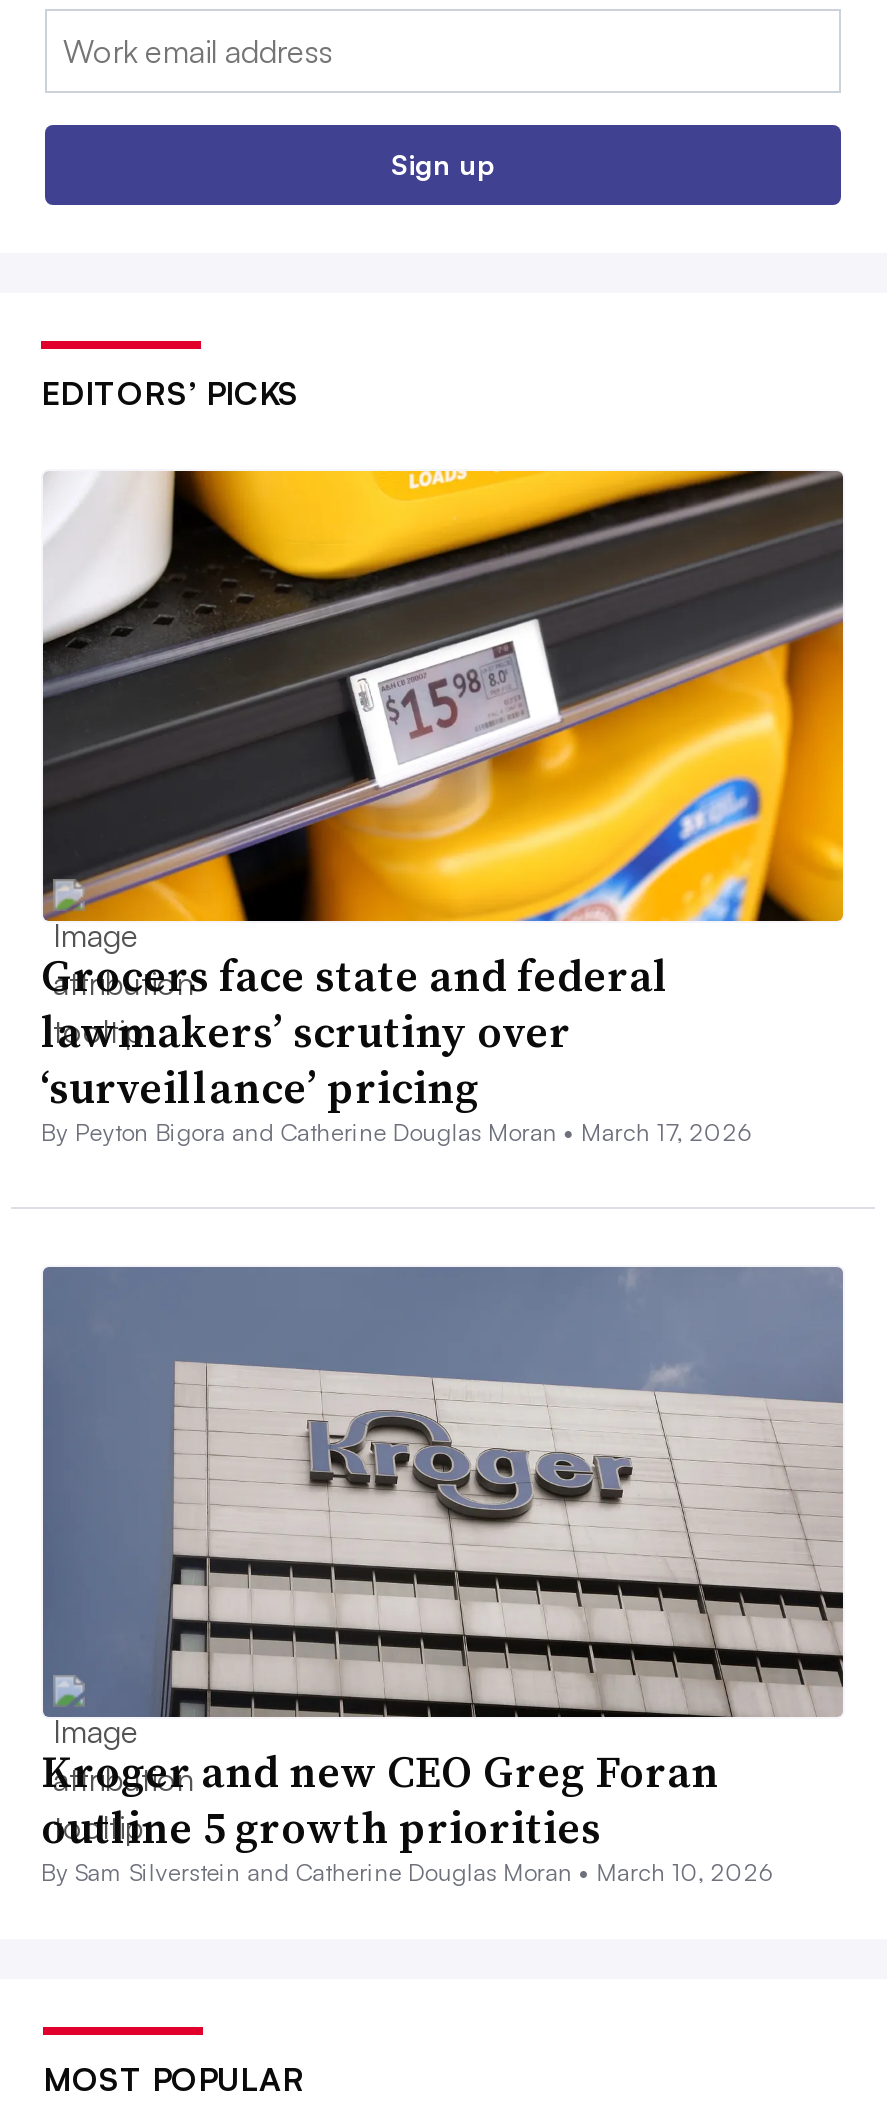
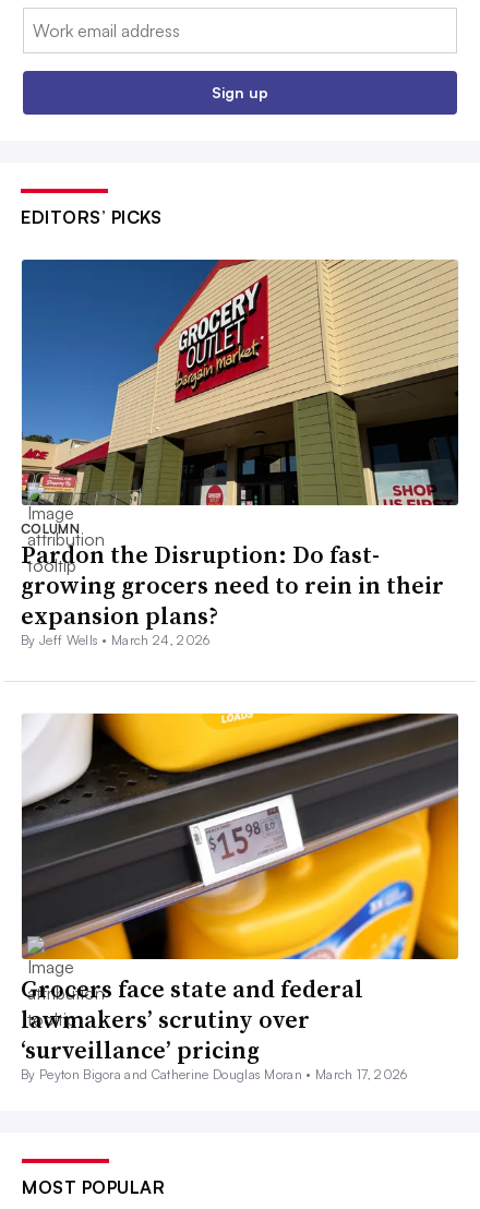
+ [image]
+ COLUMN
+ Pardon the Disruption: Do fast-
+ growing grocers need to rein in their
+ expansion plans?
+ By Jeff Wells • March 24, 2026

moved down: [image] | Grocers face state and federal | lawmakers’ scrutiny over | ‘surveillance’ pricing | By Peyton Bigora and Catherine Douglas Moran • March 17, 2026

- [image]
- Kroger and new CEO Greg Foran
- outline 5 growth priorities
- By Sam Silverstein and Catherine Douglas Moran • March 10, 2026
